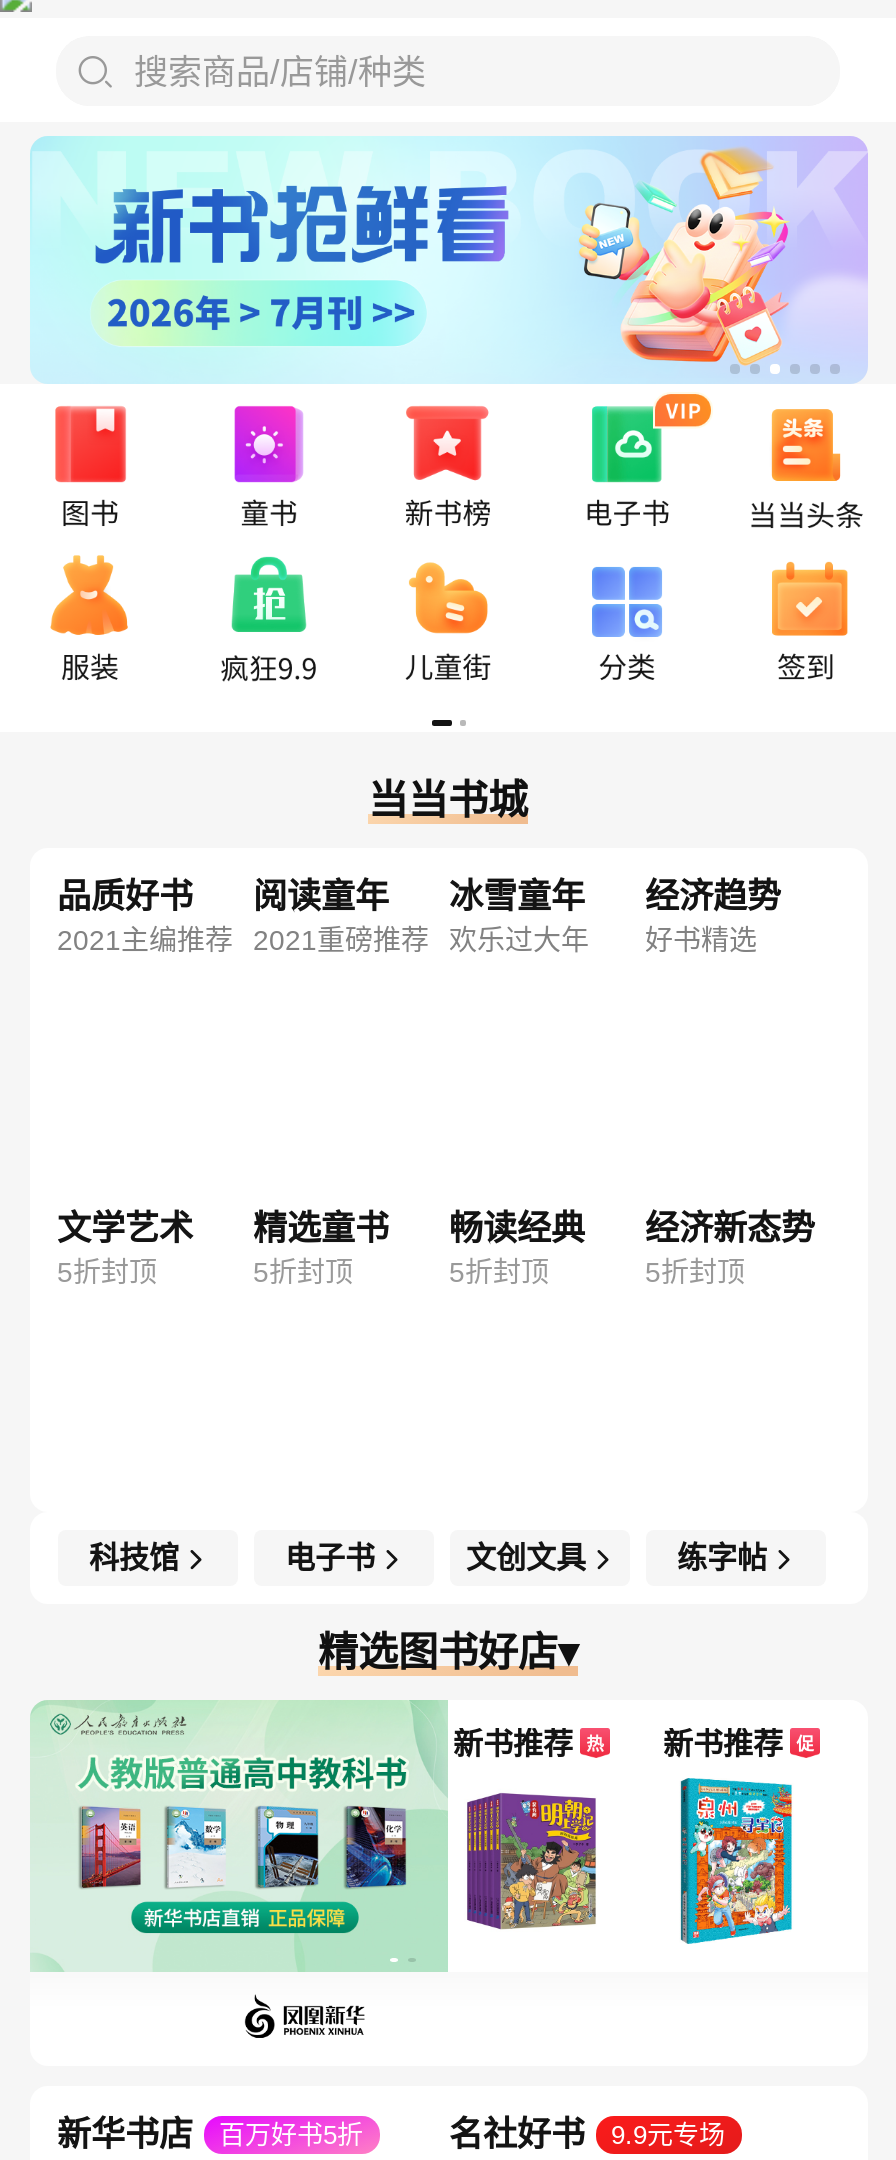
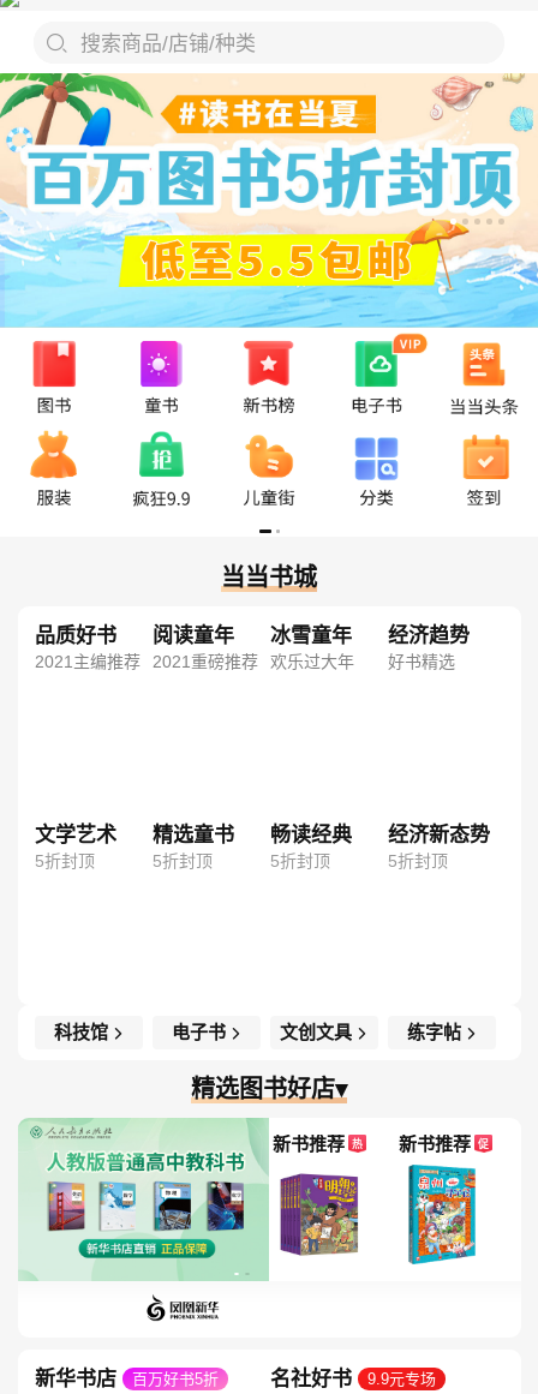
- [image]
+ [image]
